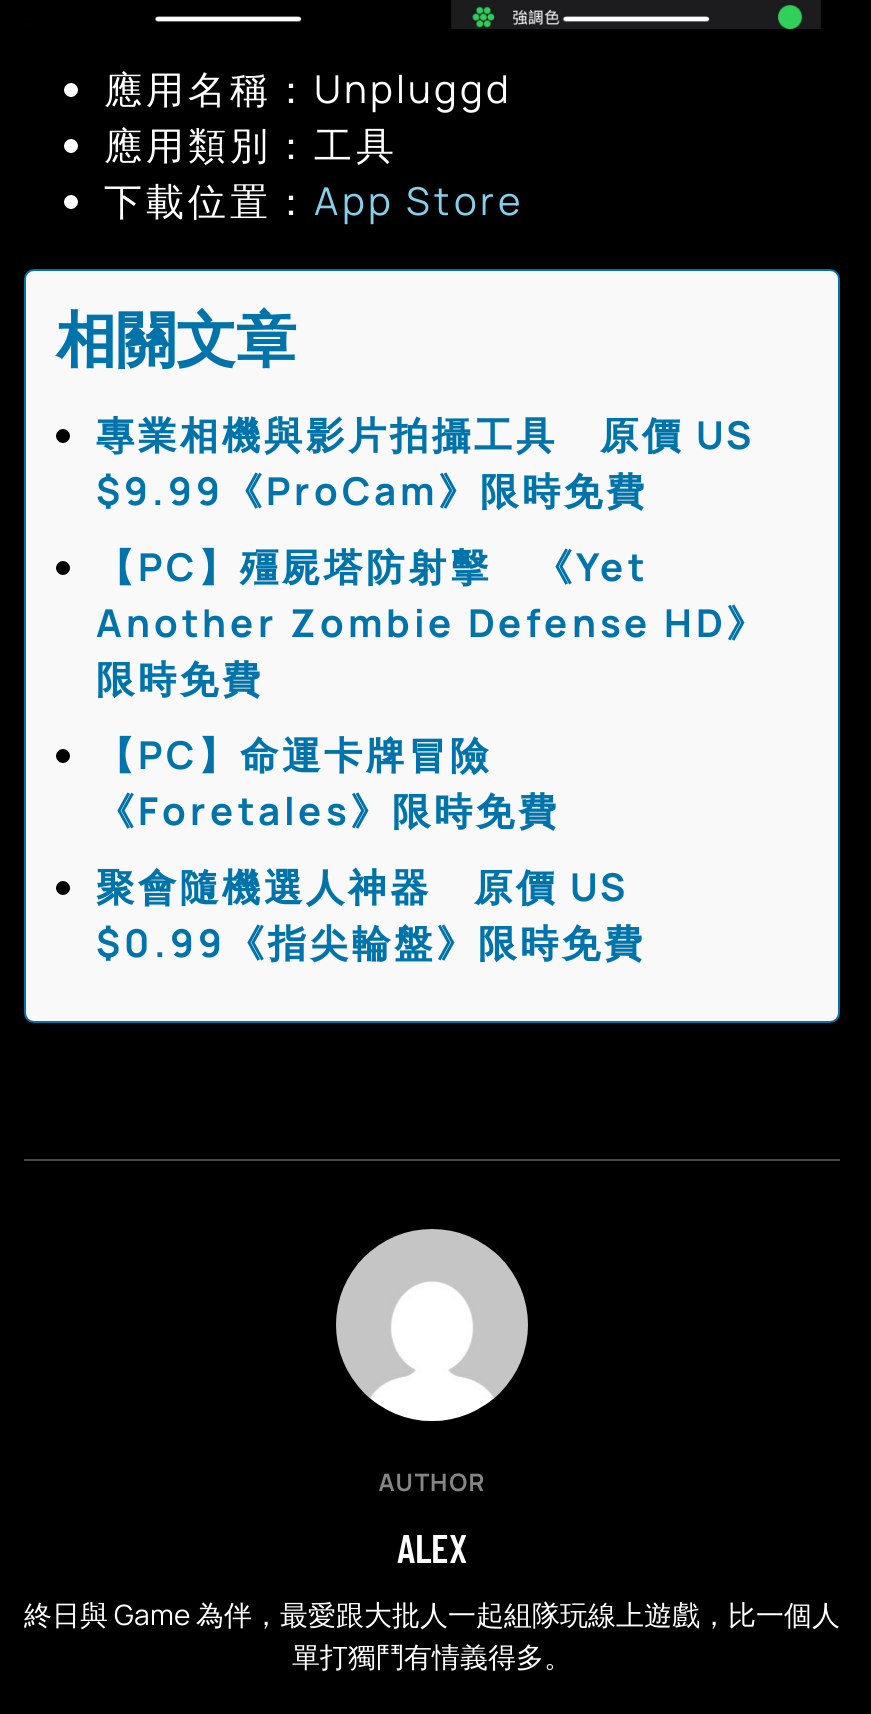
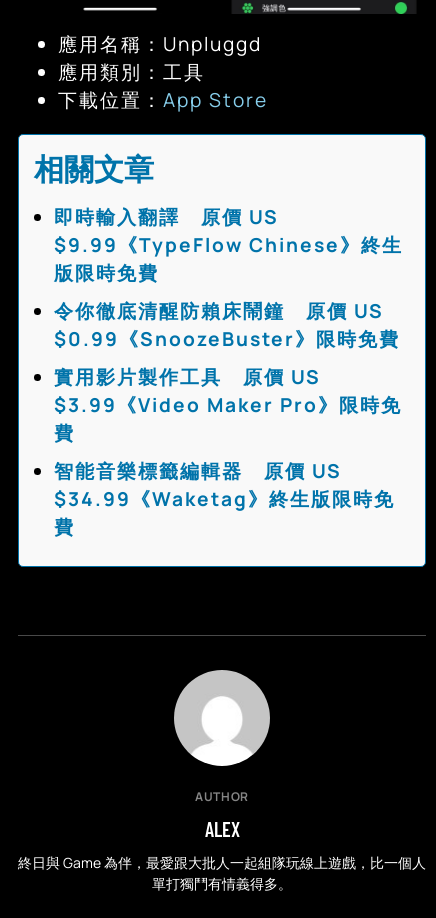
- 專業相機與影片拍攝工具 原價 US
- $9.99《ProCam》限時免費
+ 即時輸入翻譯 原價 US
+ $9.99《TypeFlow Chinese》終生
+ 版限時免費

- 【PC】殭屍塔防射擊 《Yet
- Another Zombie Defense HD》
- 限時免費
+ 令你徹底清醒防賴床鬧鐘 原價 US
+ $0.99《SnoozeBuster》限時免費

- 【PC】命運卡牌冒險
- 《Foretales》限時免費
+ 實用影片製作工具 原價 US
+ $3.99《Video Maker Pro》限時免
+ 費

- 聚會隨機選人神器 原價 US
- $0.99《指尖輪盤》限時免費
+ 智能音樂標籤編輯器 原價 US
+ $34.99《Waketag》終生版限時免
+ 費
